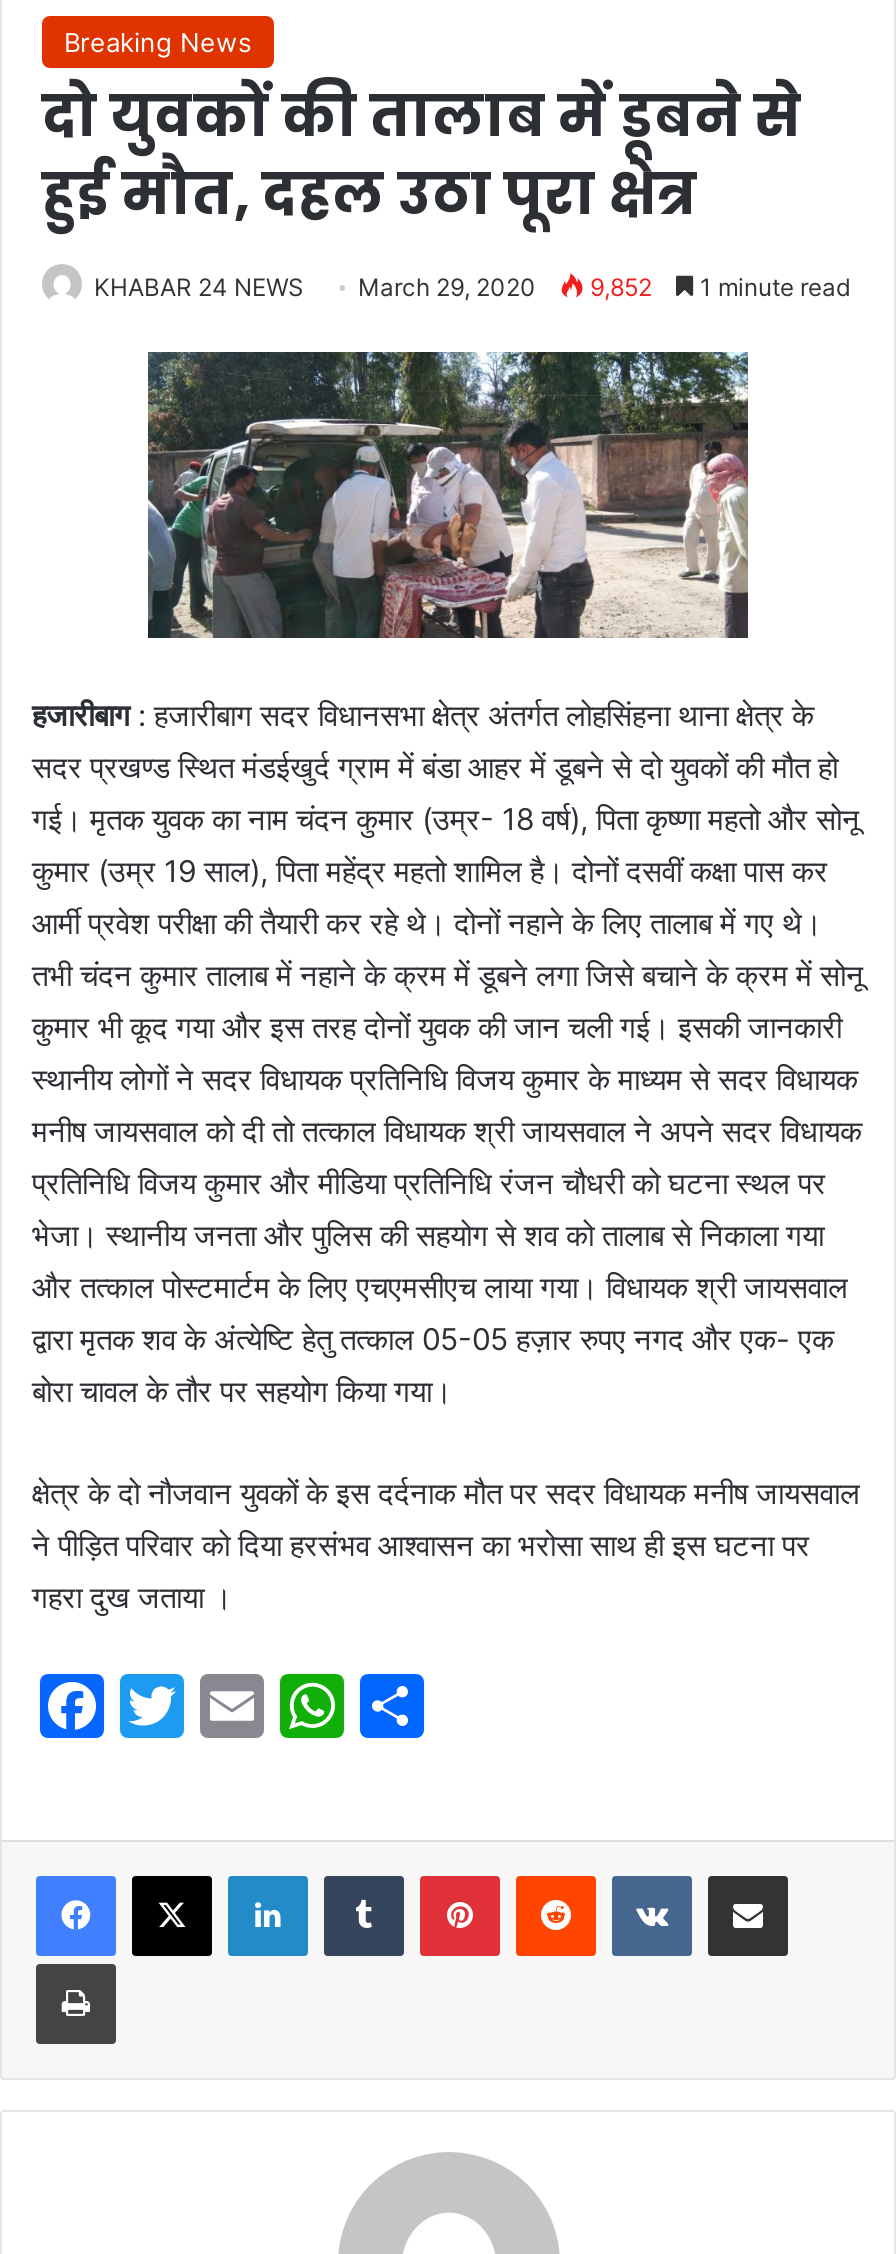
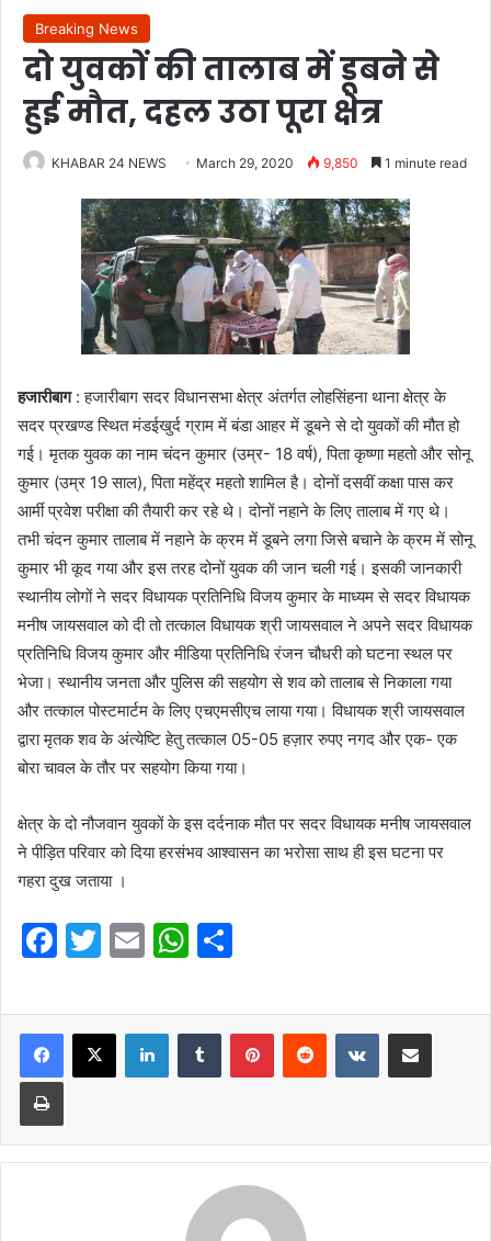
- KHABAR 24 NEWS March 29, 2020 9,852 1 minute read
+ KHABAR 24 NEWS March 29, 2020 9,850 1 minute read
